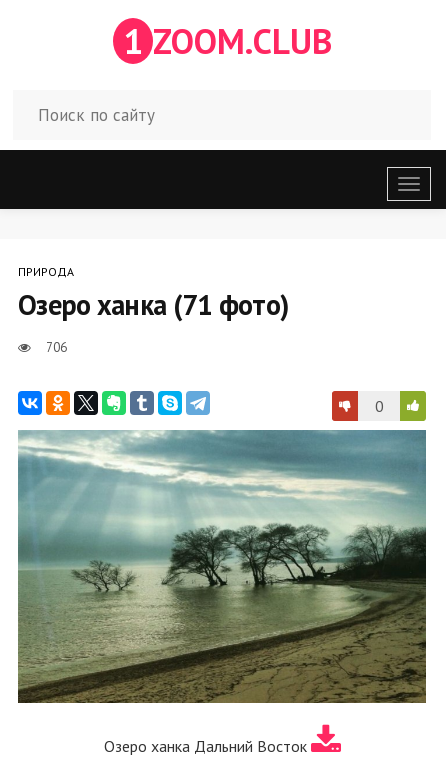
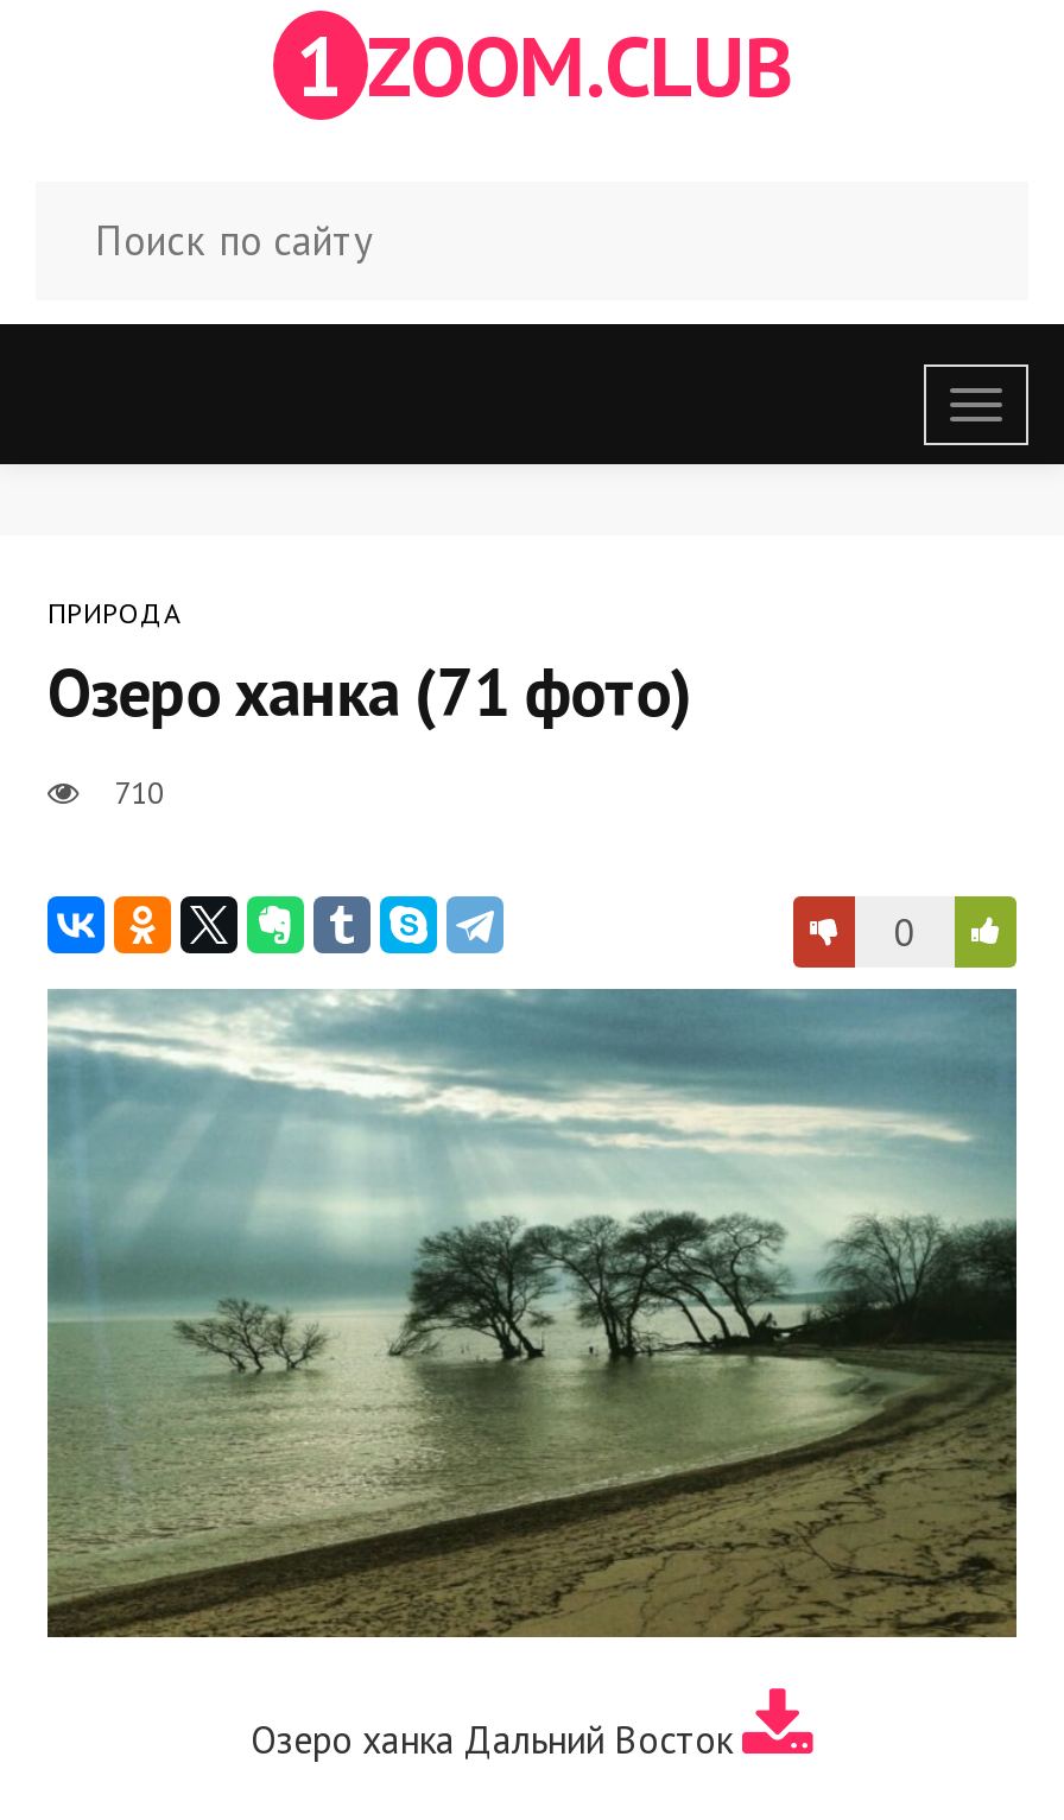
- 706
+ 710
